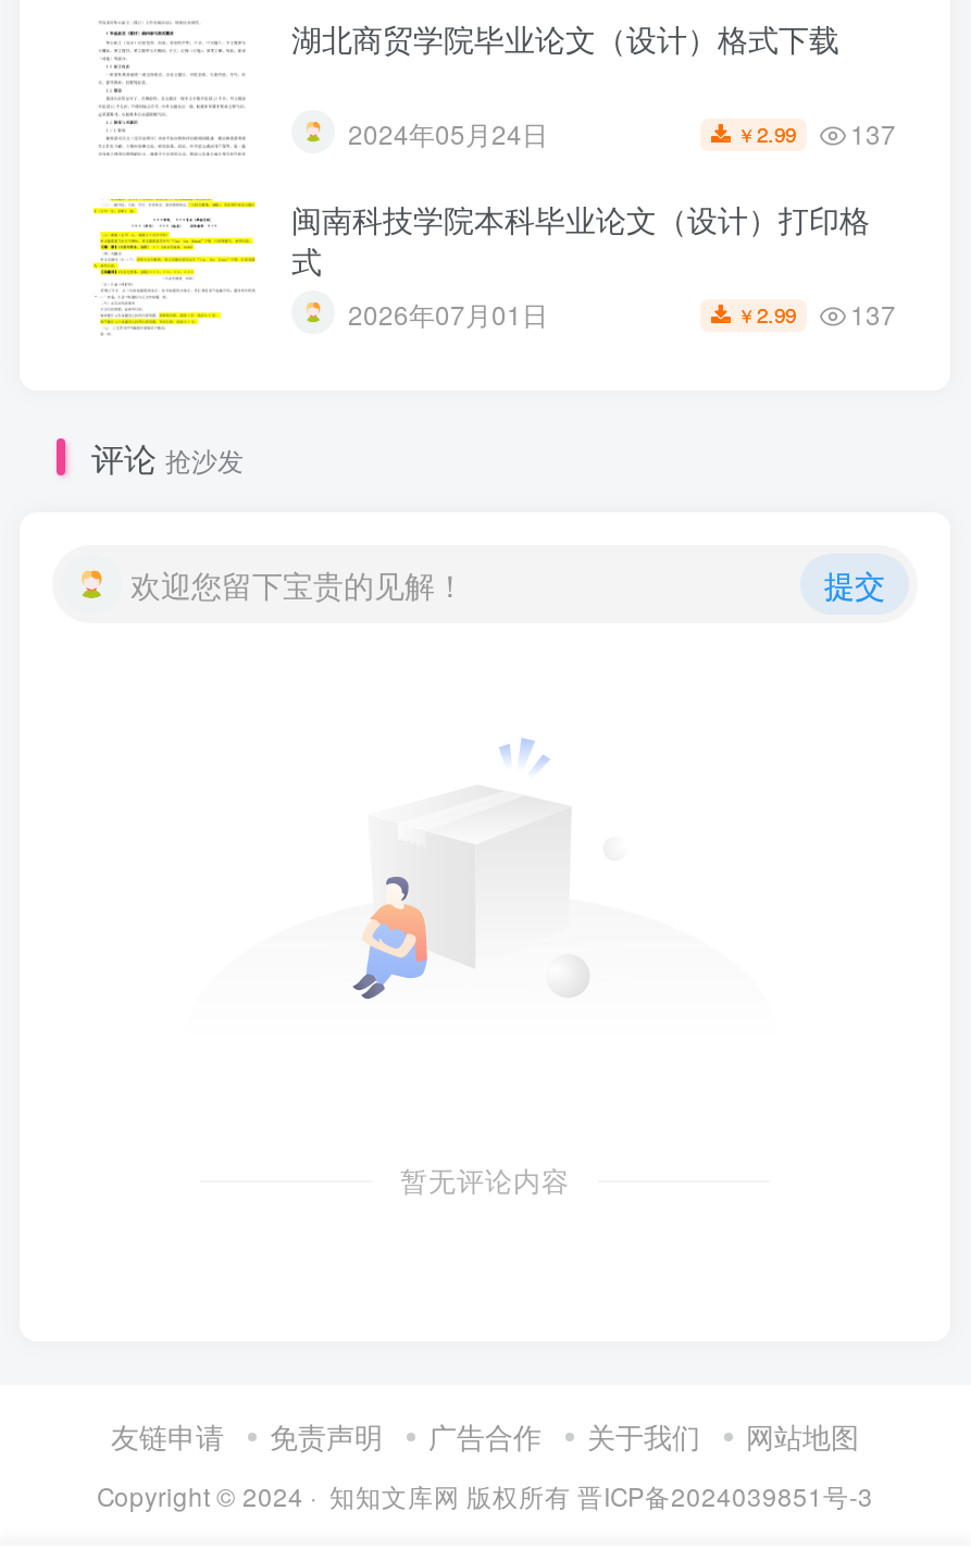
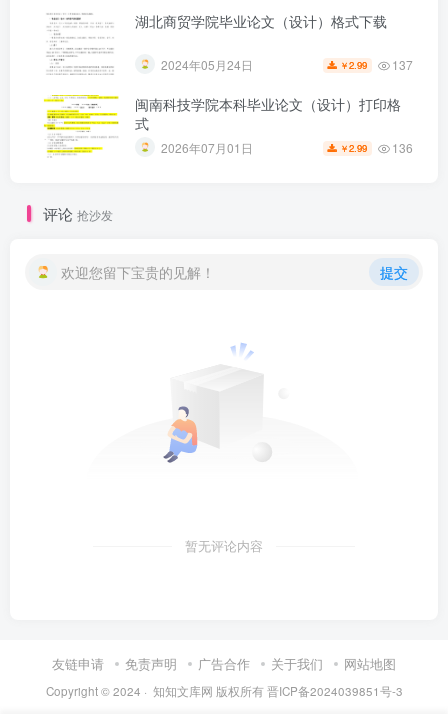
- ￥2.99 137
+ ￥2.99 136
